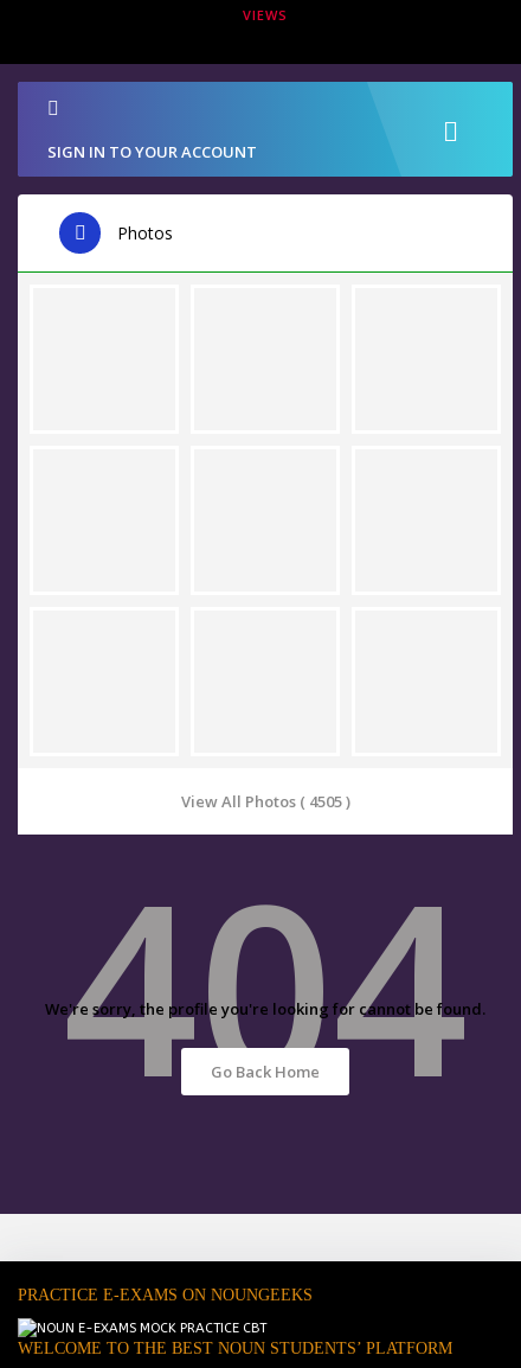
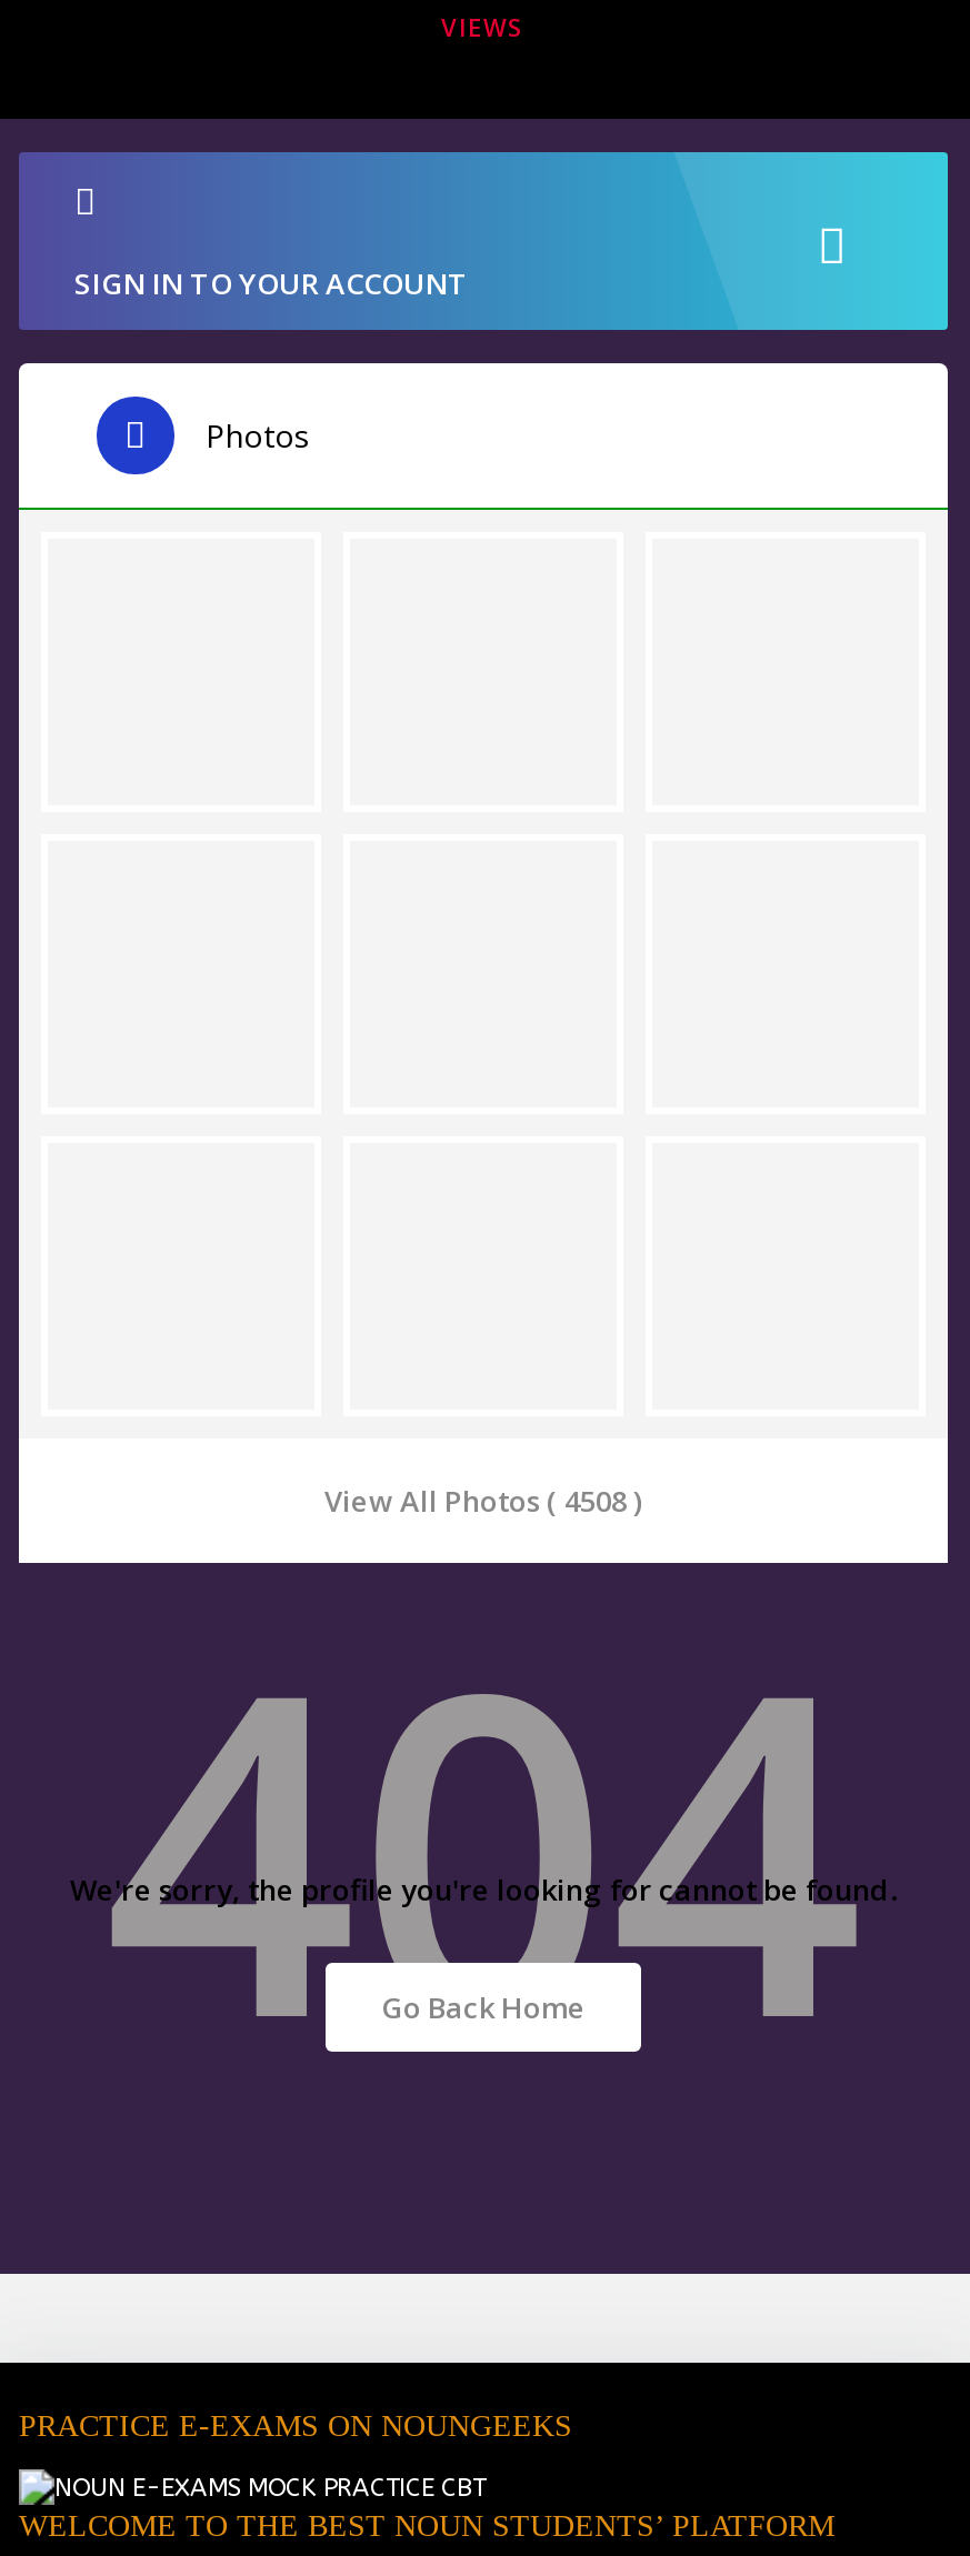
- View All Photos ( 4505 )
+ View All Photos ( 4508 )
